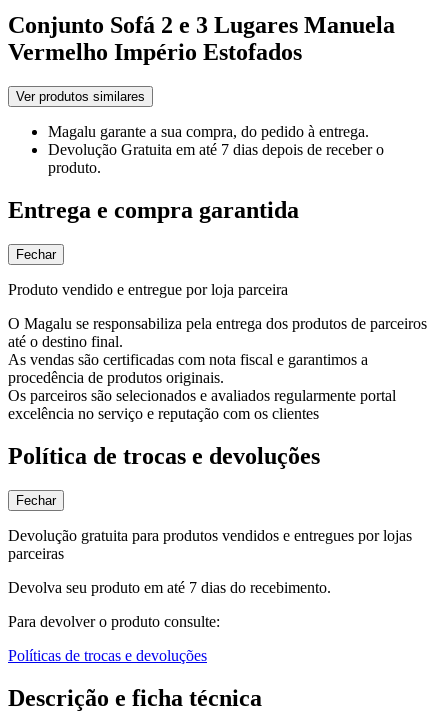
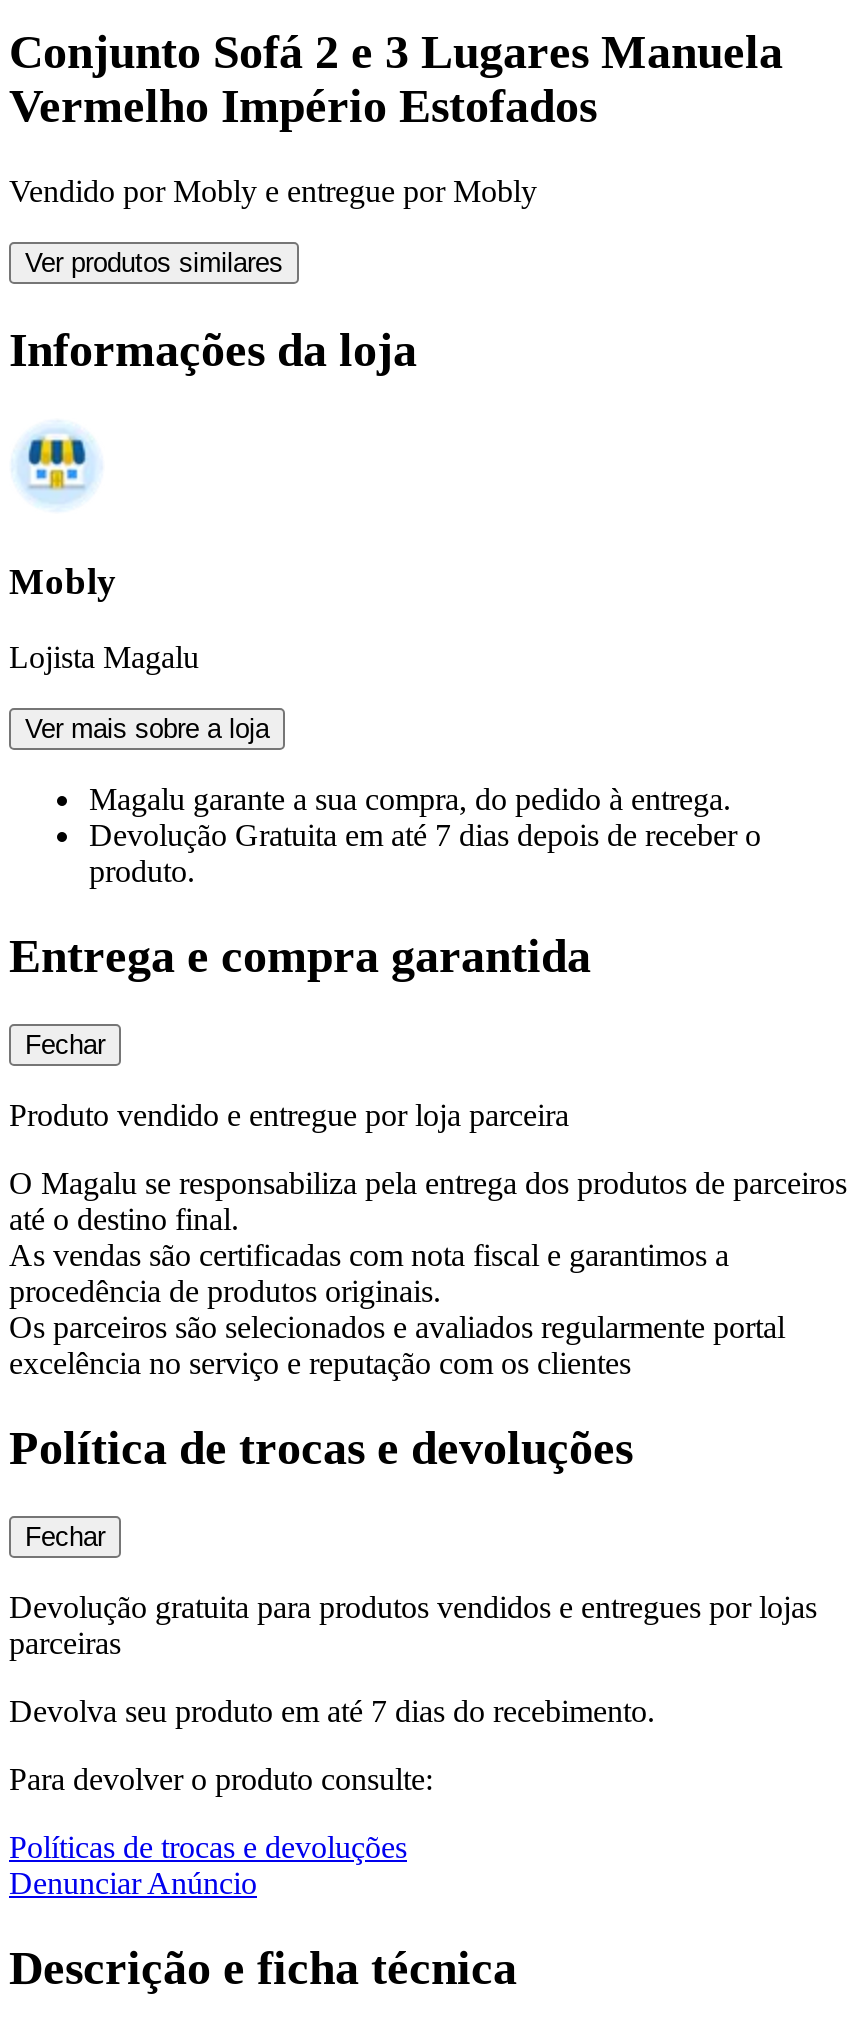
+ Vendido por Mobly e entregue por Mobly

+ Informações da loja

+ [image]
+ Mobly
+ Lojista Magalu
+ Ver mais sobre a loja

+ Denunciar Anúncio
